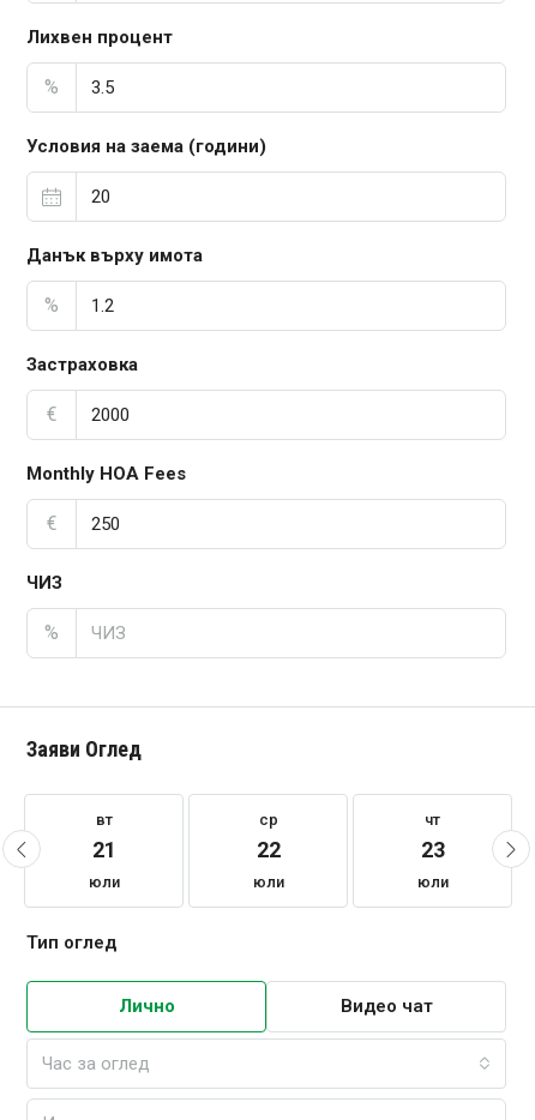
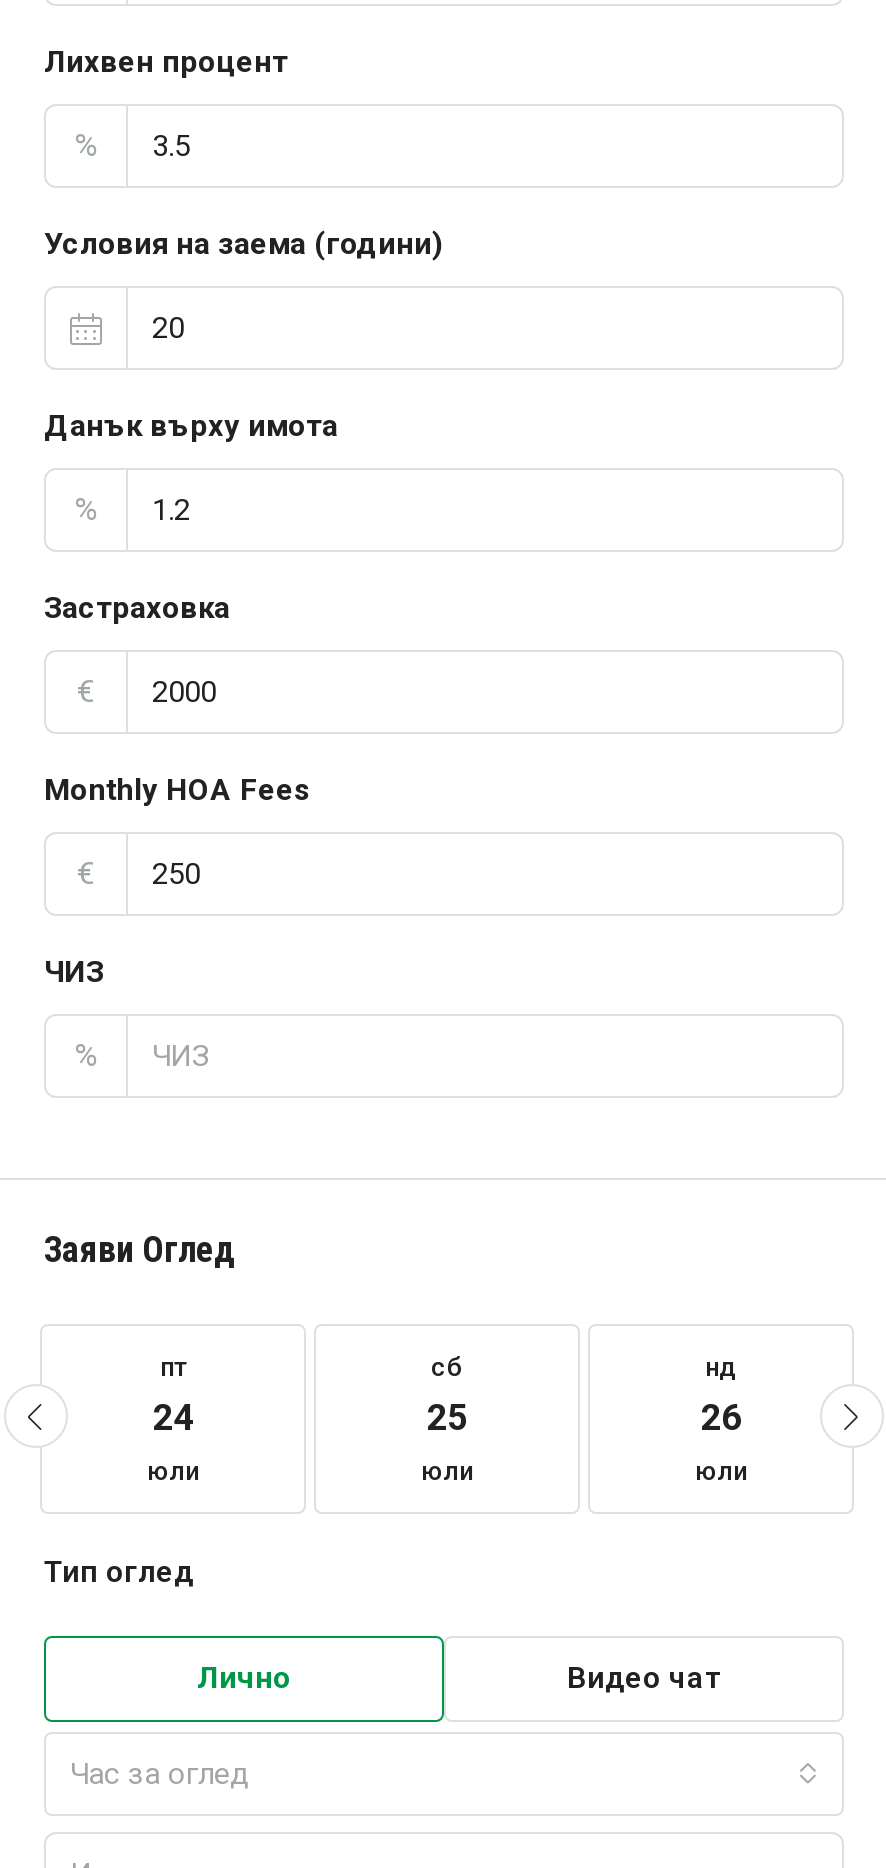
- вт
- 21
+ пт
+ 24

- ср
- 22
+ сб
+ 25

- чт
- 23
+ нд
+ 26
